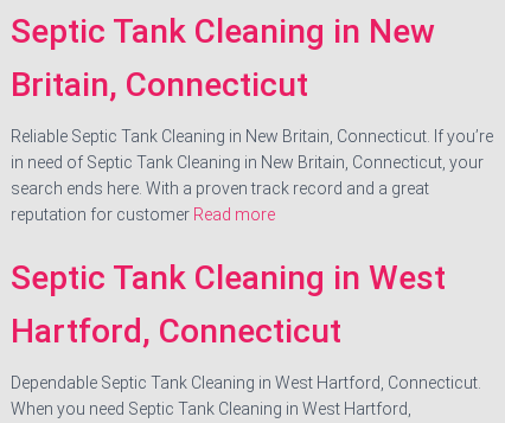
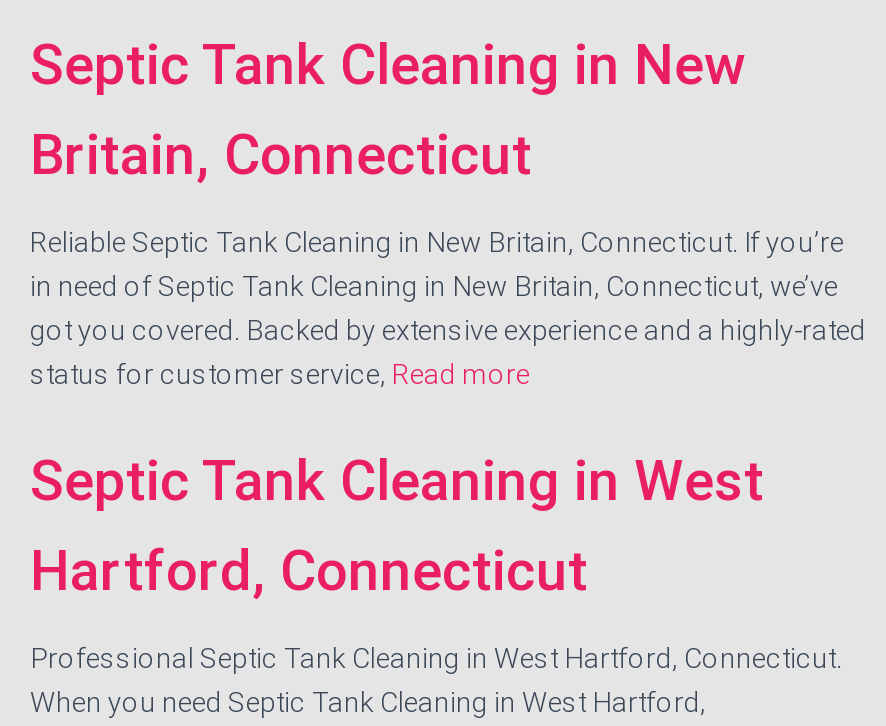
- in need of Septic Tank Cleaning in New Britain, Connecticut, your
- search ends here. With a proven track record and a great
- reputation for customer Read more
+ in need of Septic Tank Cleaning in New Britain, Connecticut, we’ve
+ got you covered. Backed by extensive experience and a highly-rated
+ status for customer service, Read more

- Dependable Septic Tank Cleaning in West Hartford, Connecticut.
+ Professional Septic Tank Cleaning in West Hartford, Connecticut.
